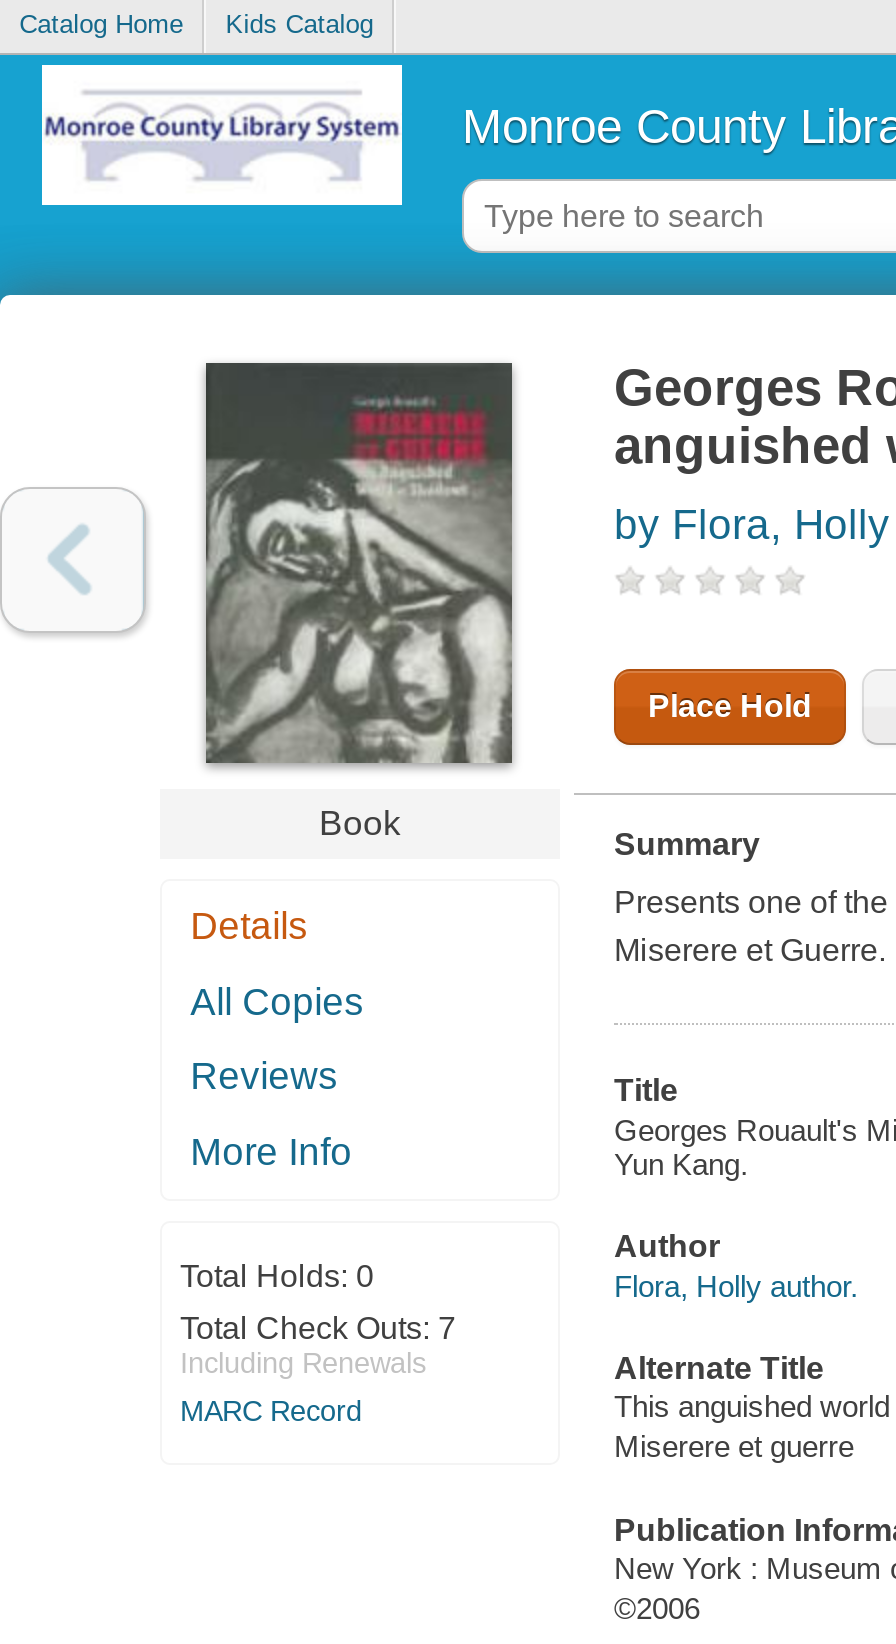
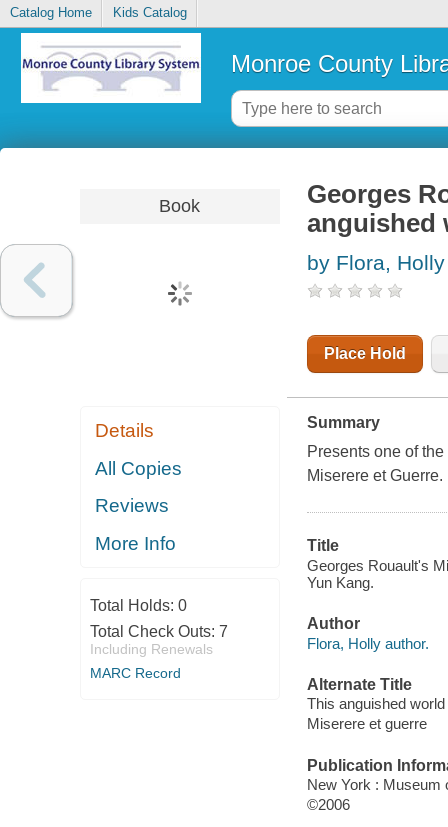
- [image]

moved up: Book

moved up: Details | All Copies | Reviews | More Info | Total Holds: 0 | Total Check Outs: 7 | Including Renewals | MARC Record
